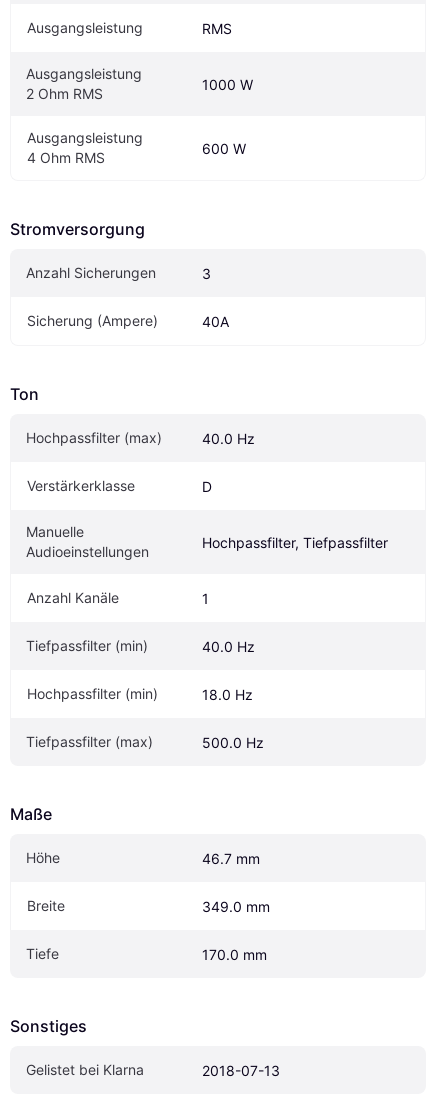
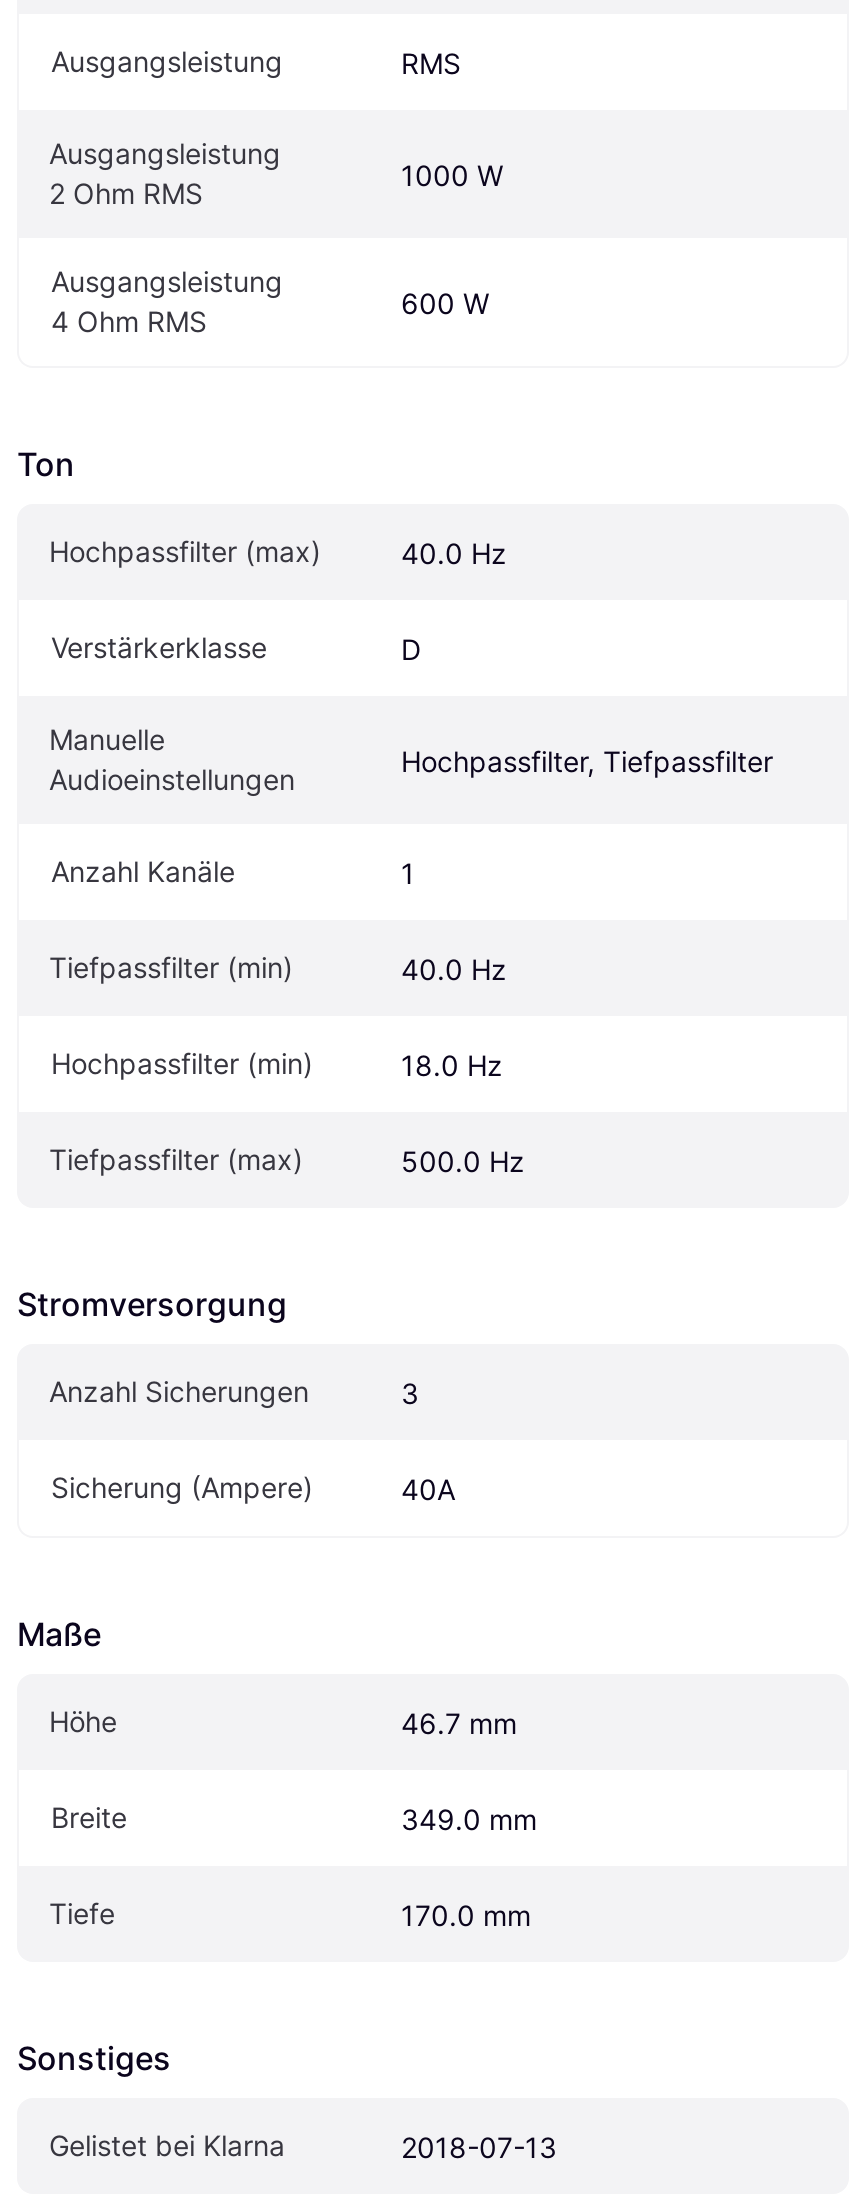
moved down: Stromversorgung | Anzahl Sicherungen | 3 | Sicherung (Ampere) | 40A

moved up: Ton | Hochpassfilter (max) | 40.0 Hz | ... | Tiefpassfilter (max) | 500.0 Hz
